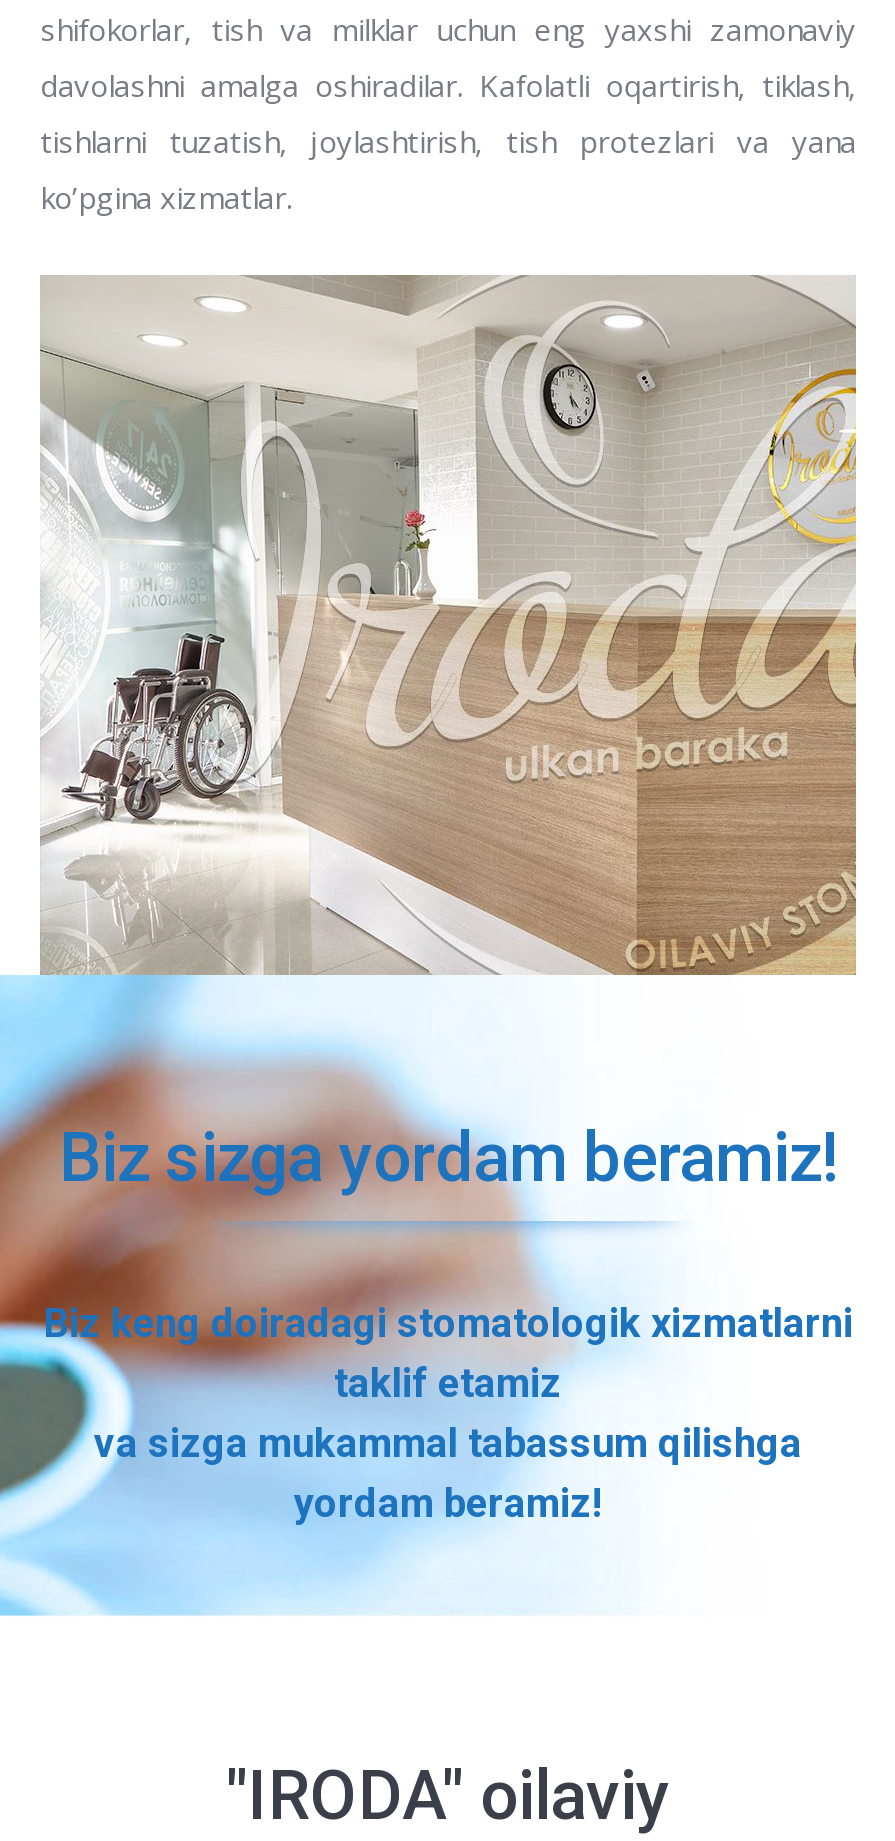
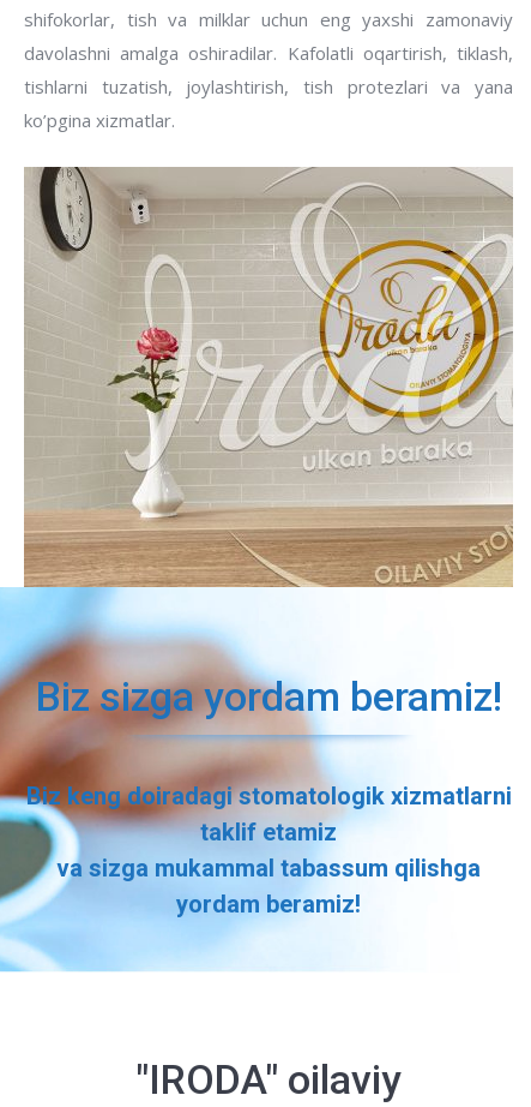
- [image]
+ [image]
